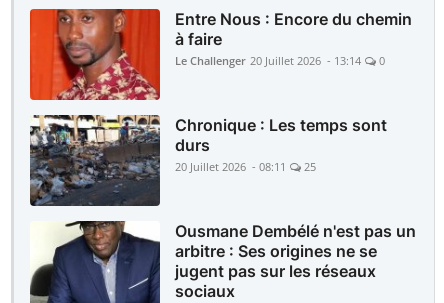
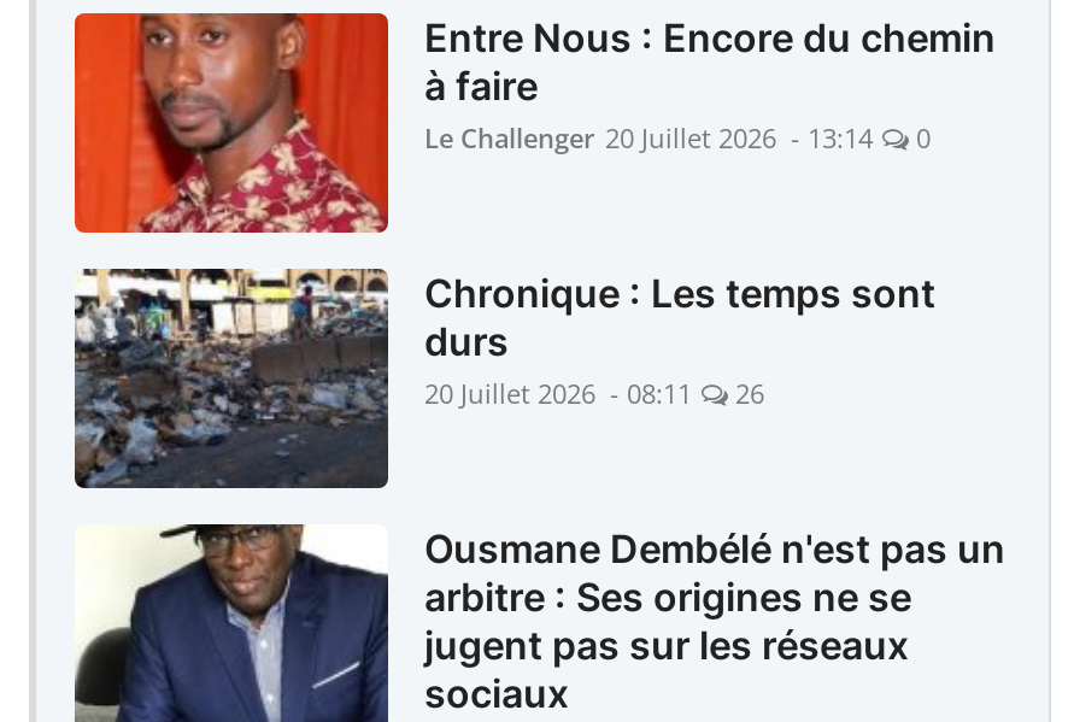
- 20 Juillet 2026 - 08:11 25
+ 20 Juillet 2026 - 08:11 26
